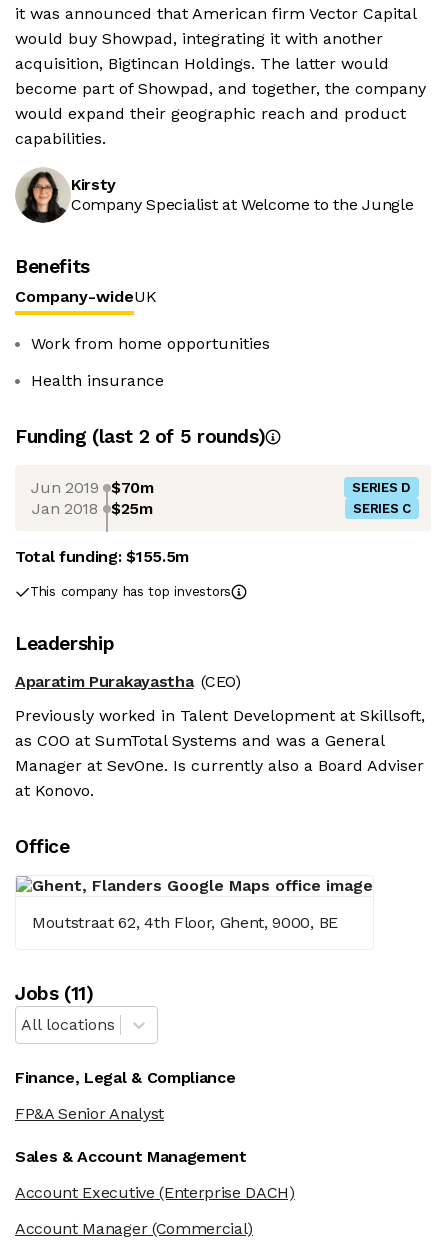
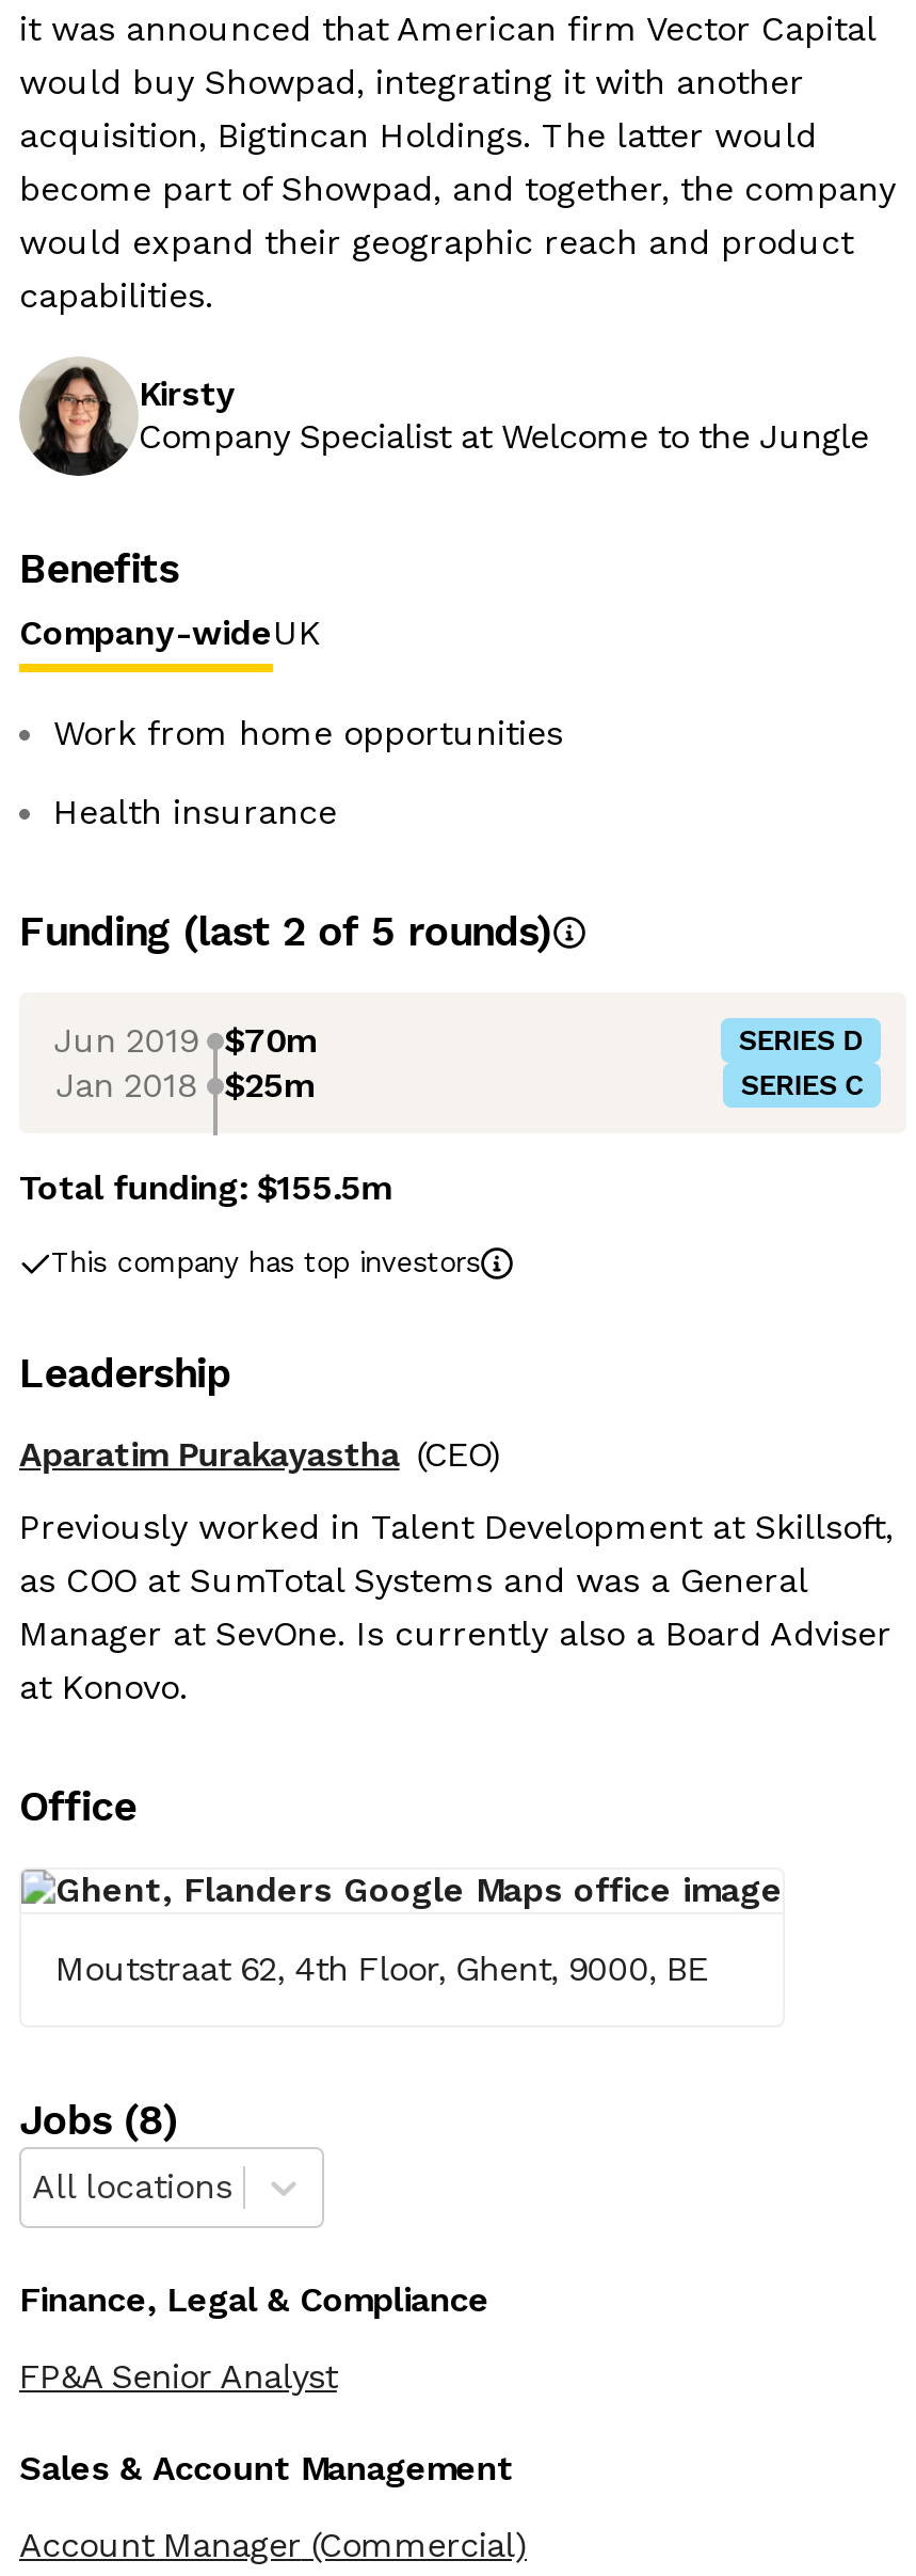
- Jobs (11)
+ Jobs (8)

- Account Executive (Enterprise DACH)
